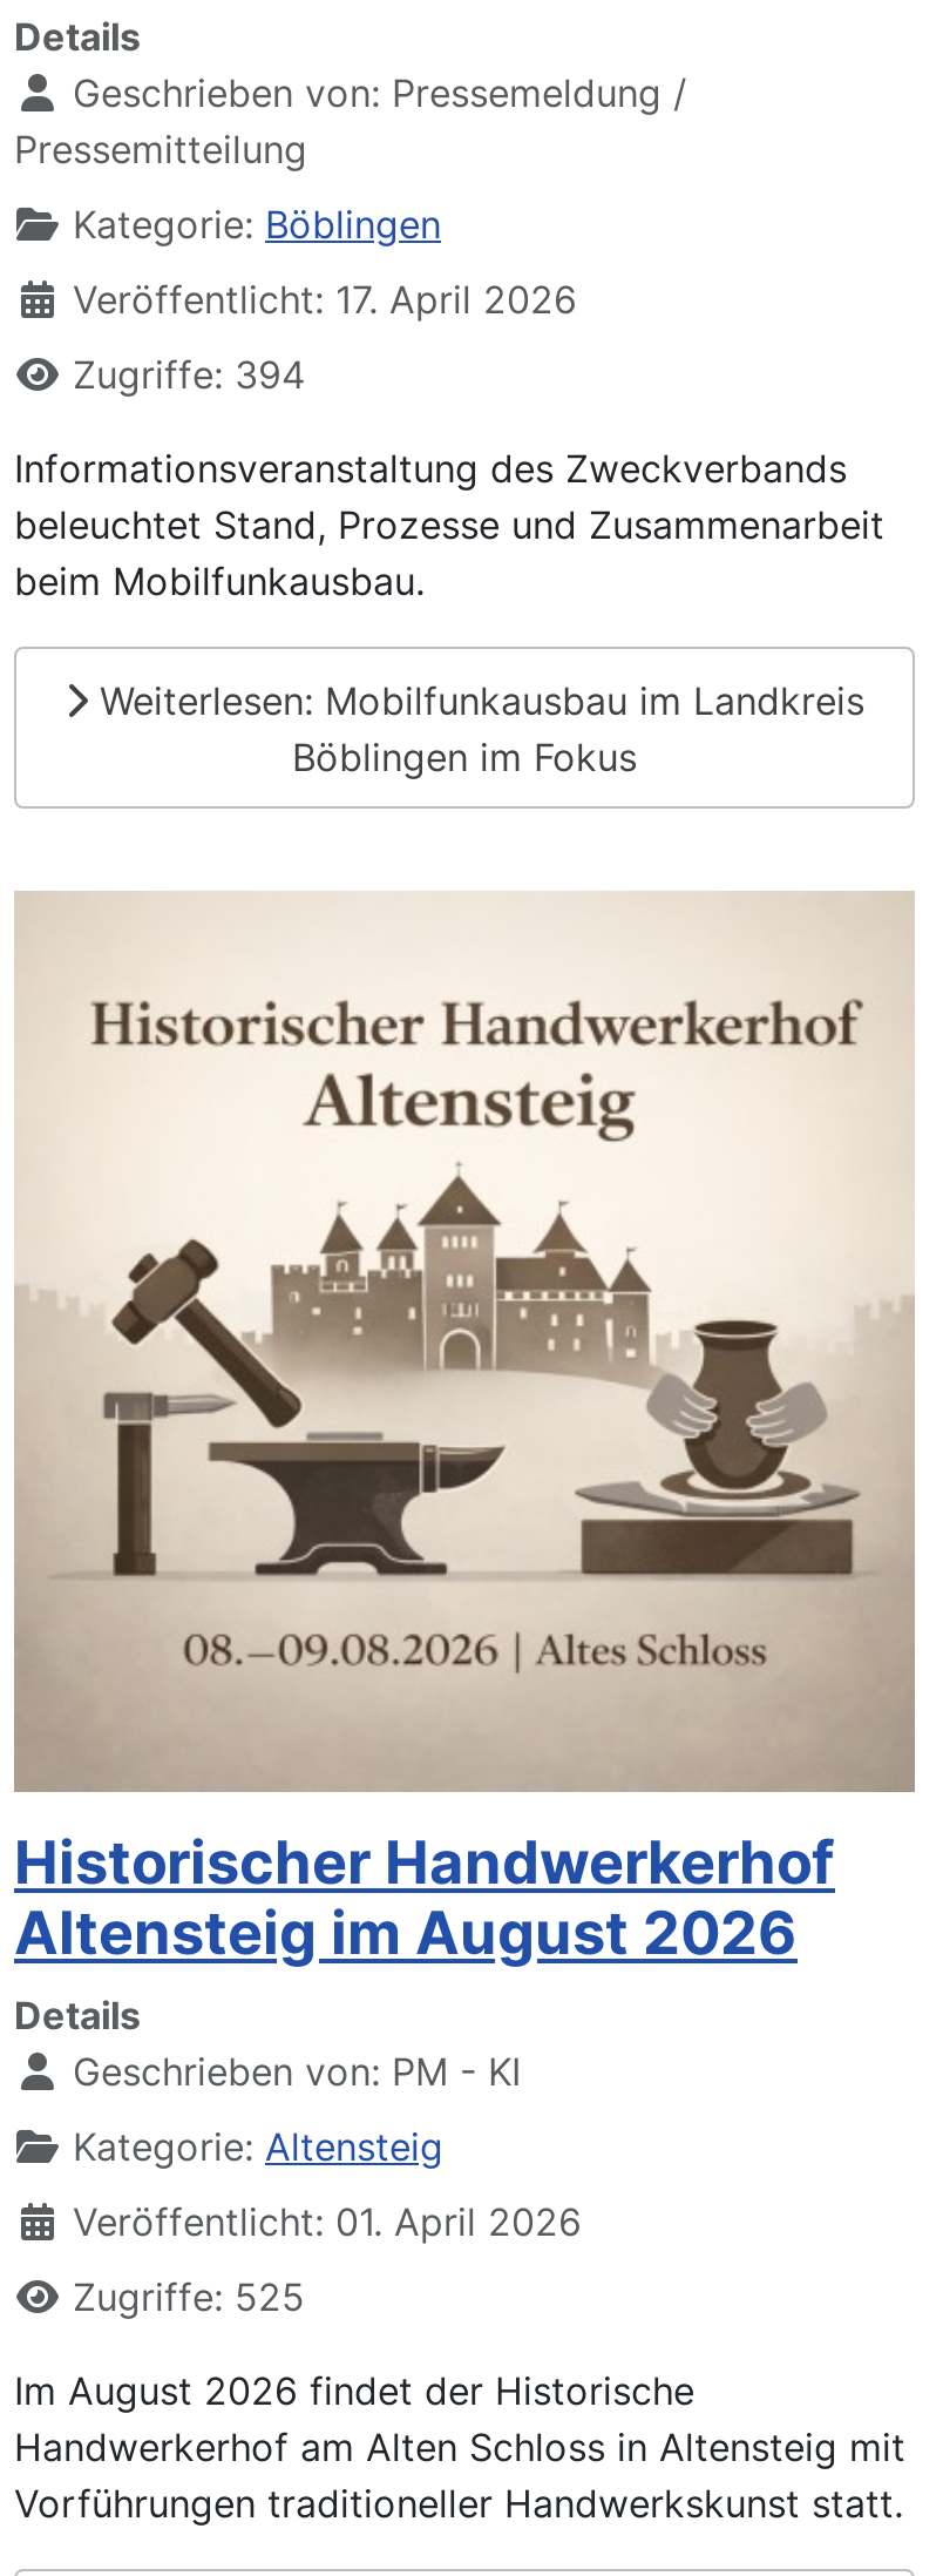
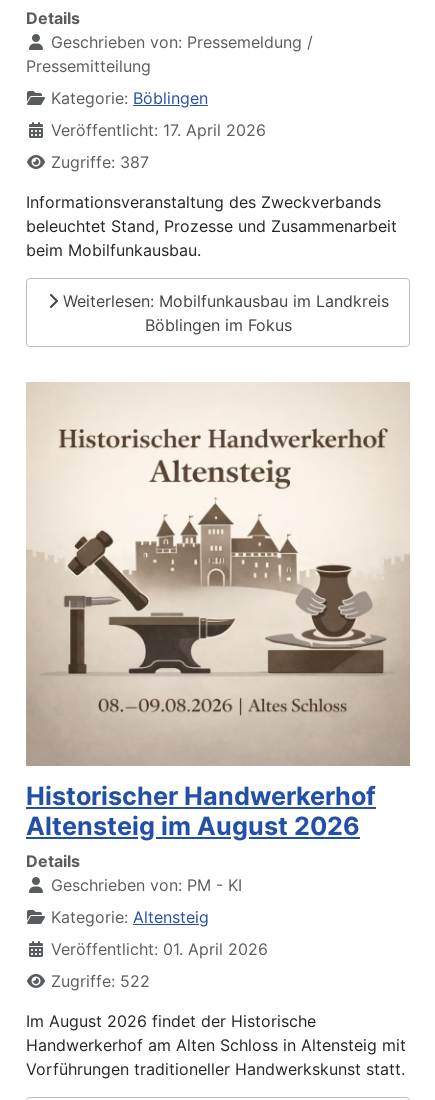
- Zugriffe: 394
+ Zugriffe: 387

- Zugriffe: 525
+ Zugriffe: 522
